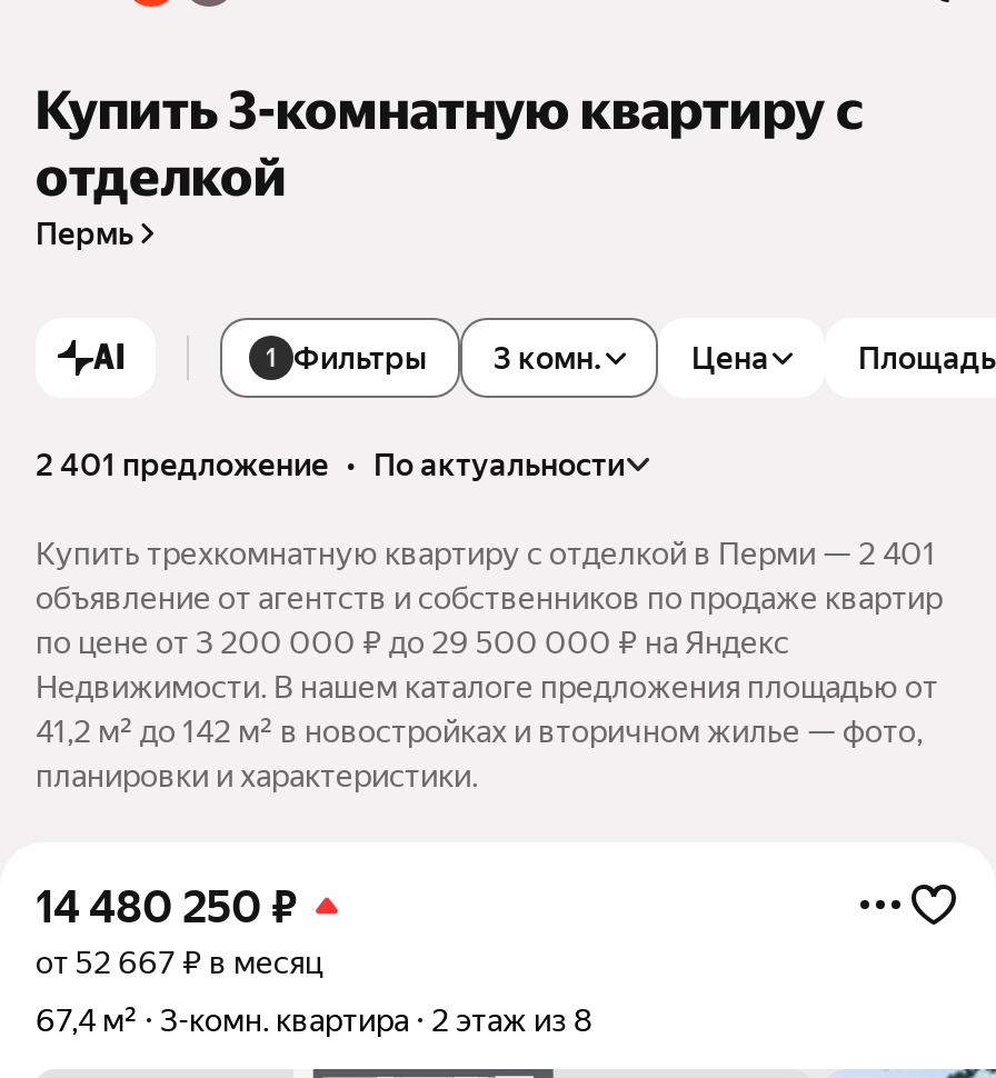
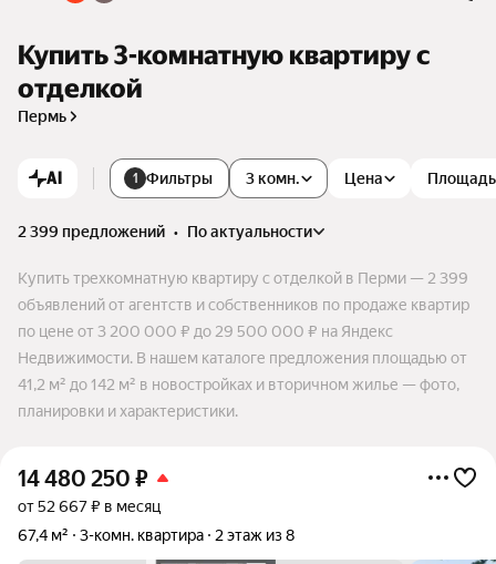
- 2 401 предложение • по актуальности
+ 2 399 предложений • по актуальности

- Купить трехкомнатную квартиру с отделкой в Перми — 2 401
+ Купить трехкомнатную квартиру с отделкой в Перми — 2 399

- объявление от агентств и собственников по продаже квартир
+ объявлений от агентств и собственников по продаже квартир
